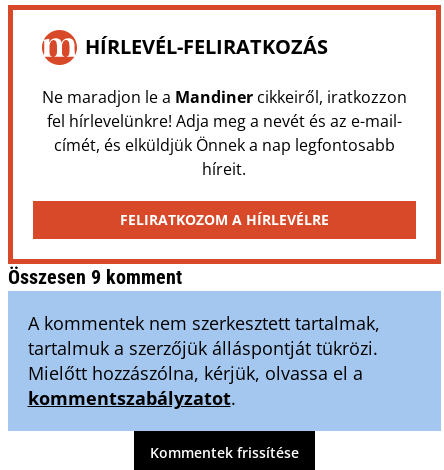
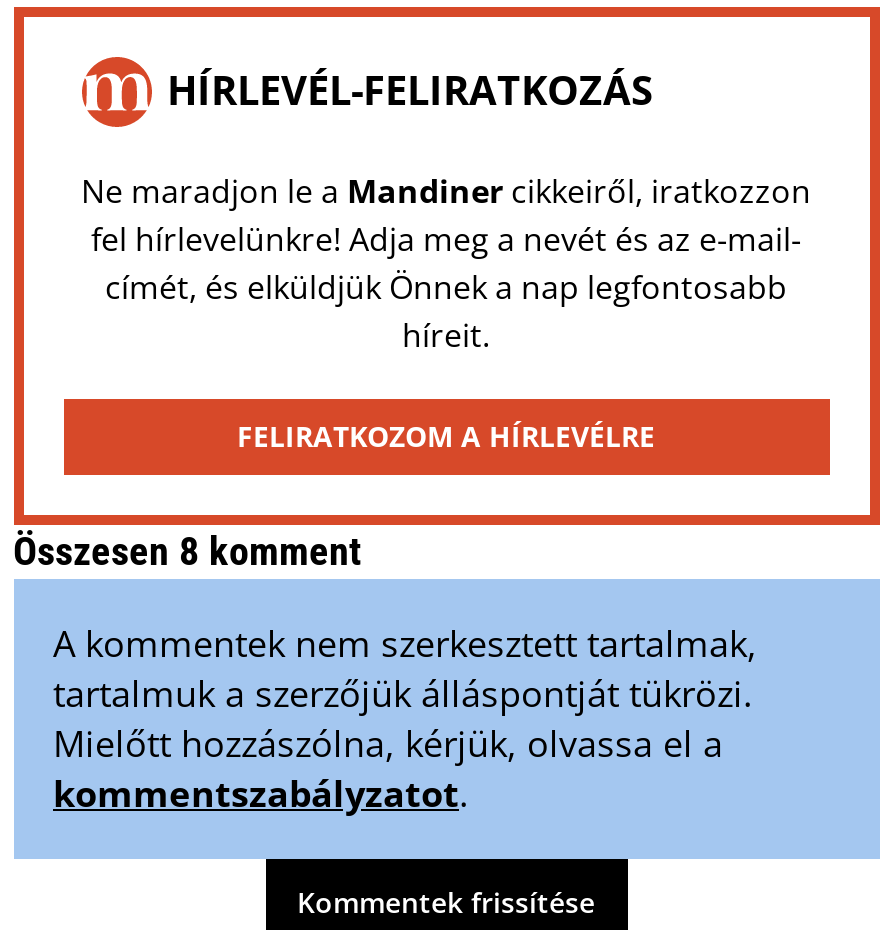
- Összesen 9 komment
+ Összesen 8 komment
